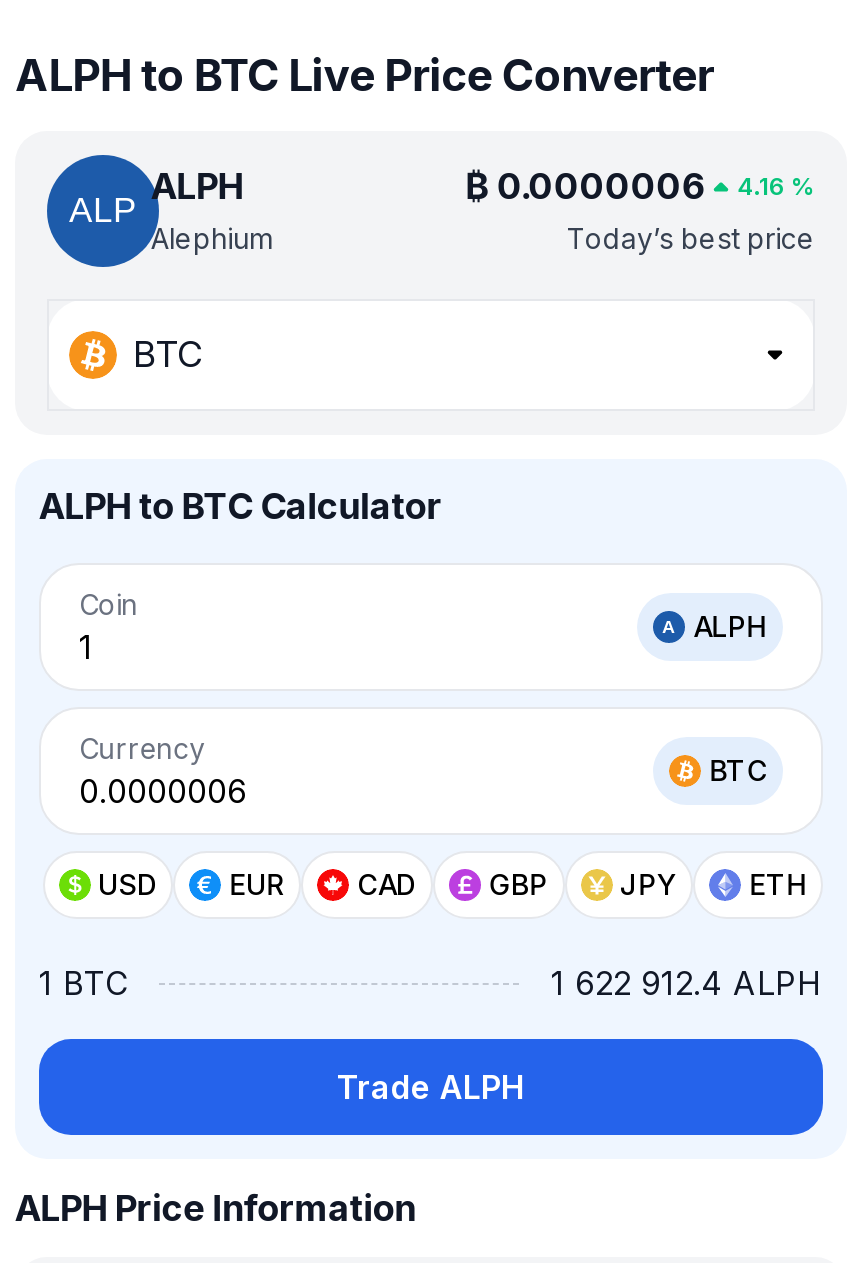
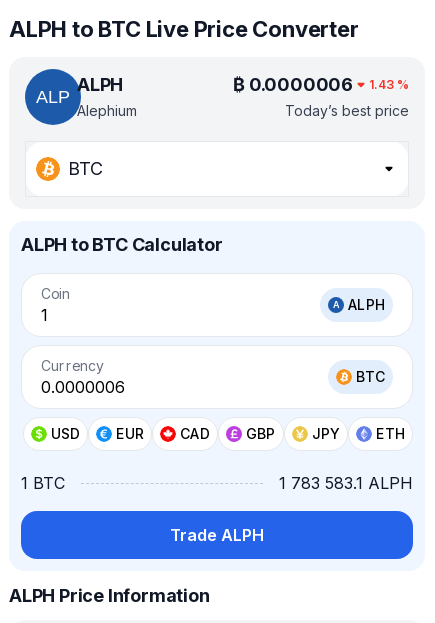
- ₿ 0.0000006 4.16%
+ ₿ 0.0000006 1.43%

- 1 622 912.4 ALPH
+ 1 783 583.1 ALPH
